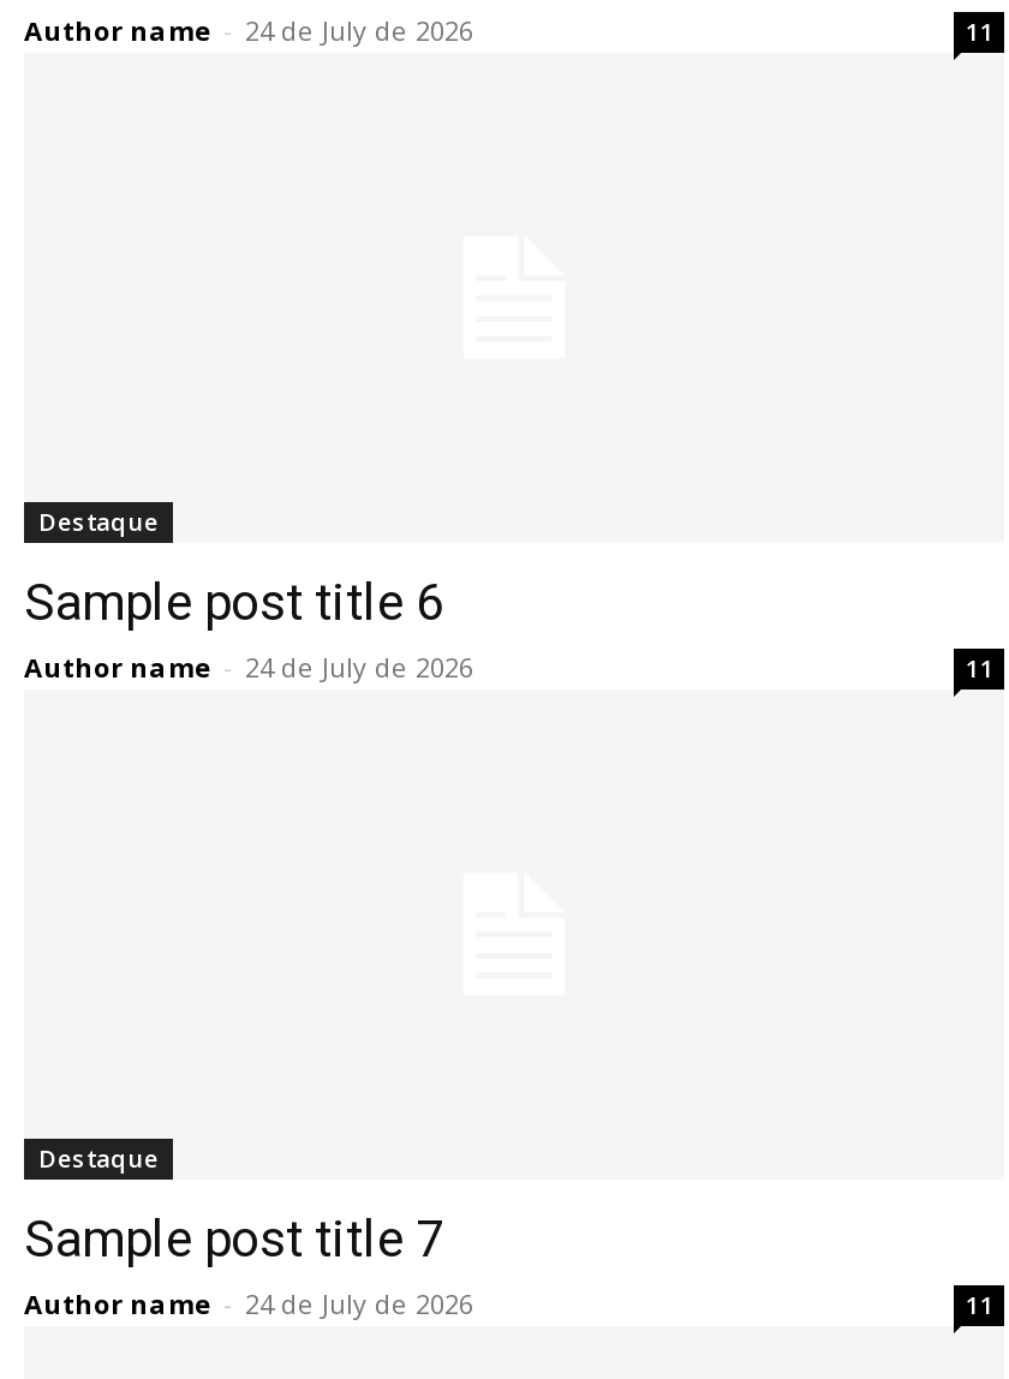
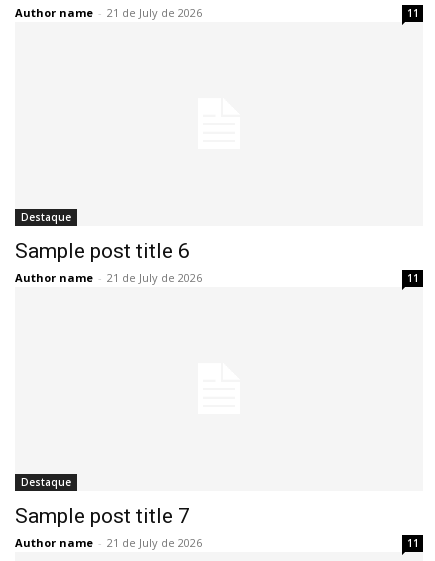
- Author name - 24 de July de 2026
+ Author name - 21 de July de 2026

- Author name - 24 de July de 2026
+ Author name - 21 de July de 2026

- Author name - 24 de July de 2026
+ Author name - 21 de July de 2026
